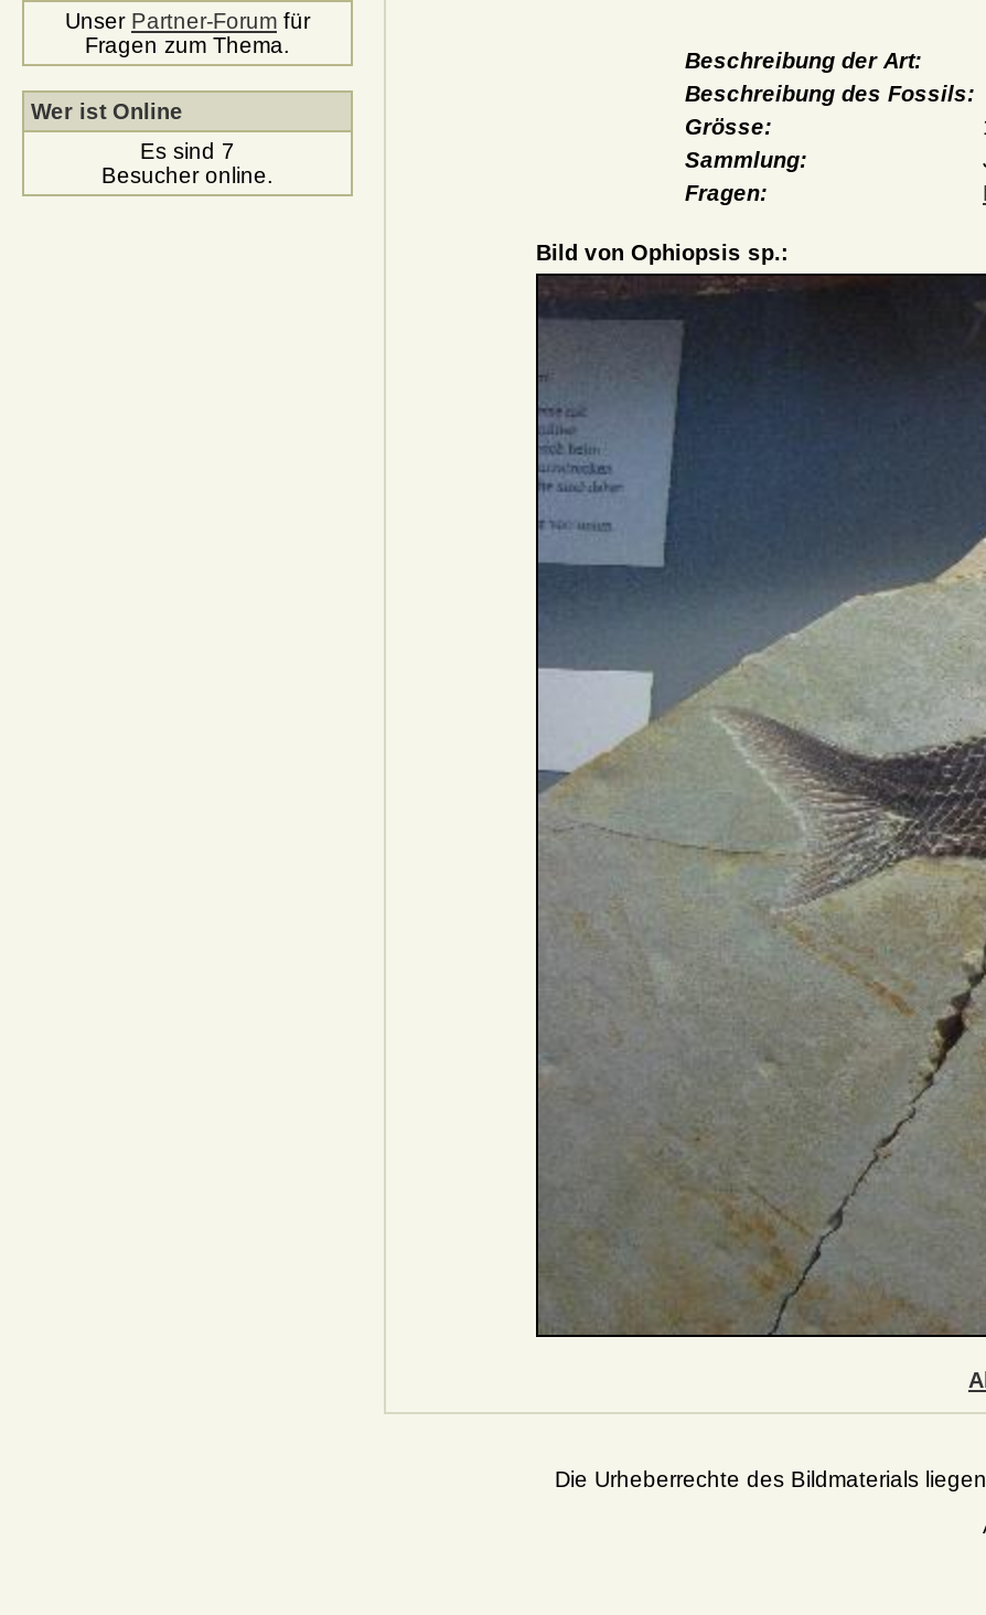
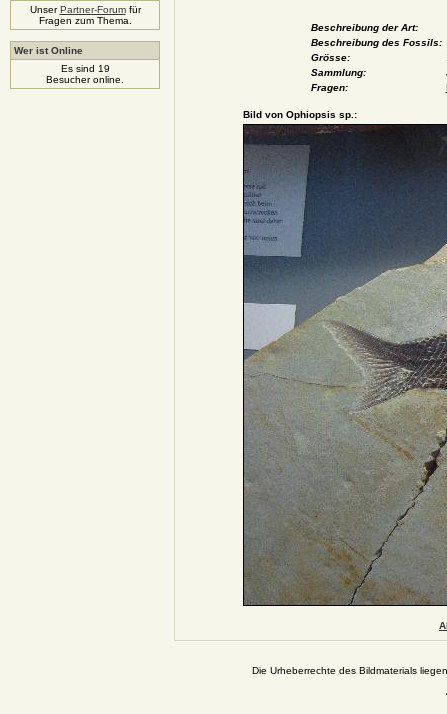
- Es sind 7
+ Es sind 19
